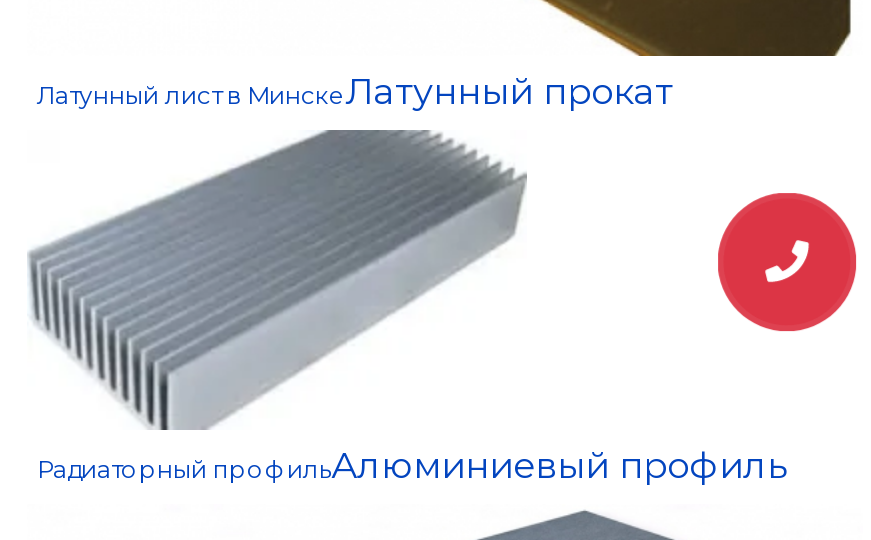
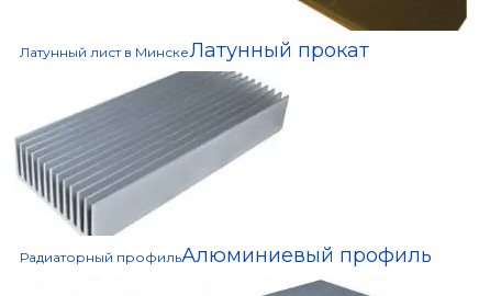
- [image]
